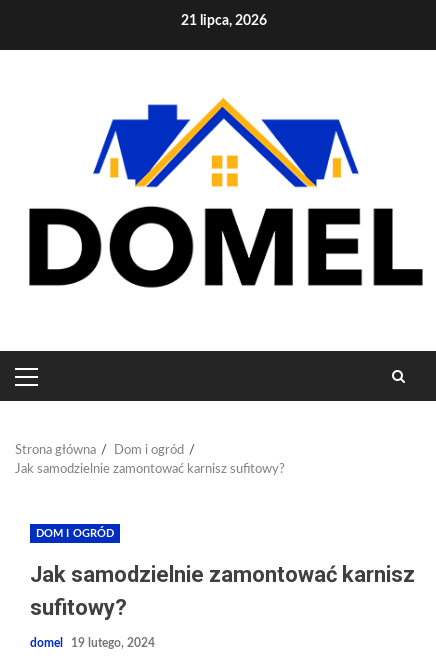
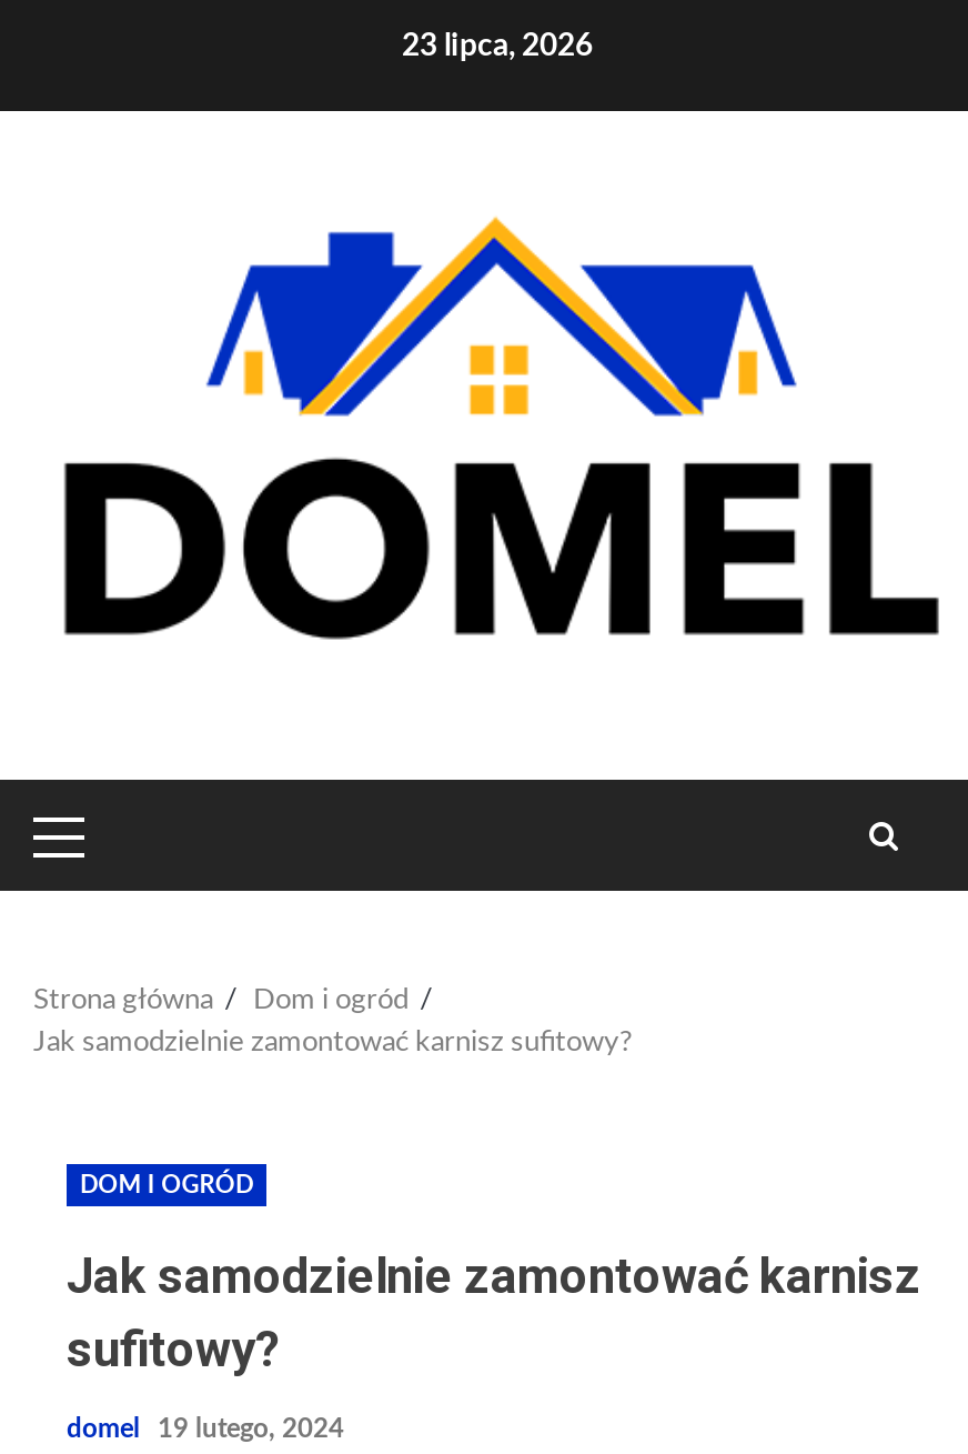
- 21 lipca, 2026
+ 23 lipca, 2026
